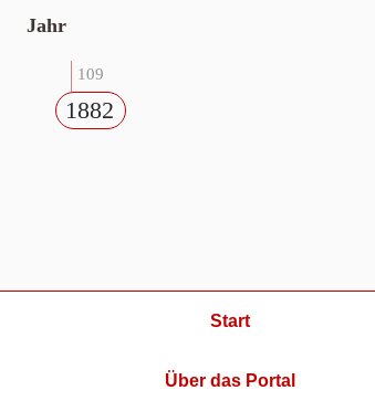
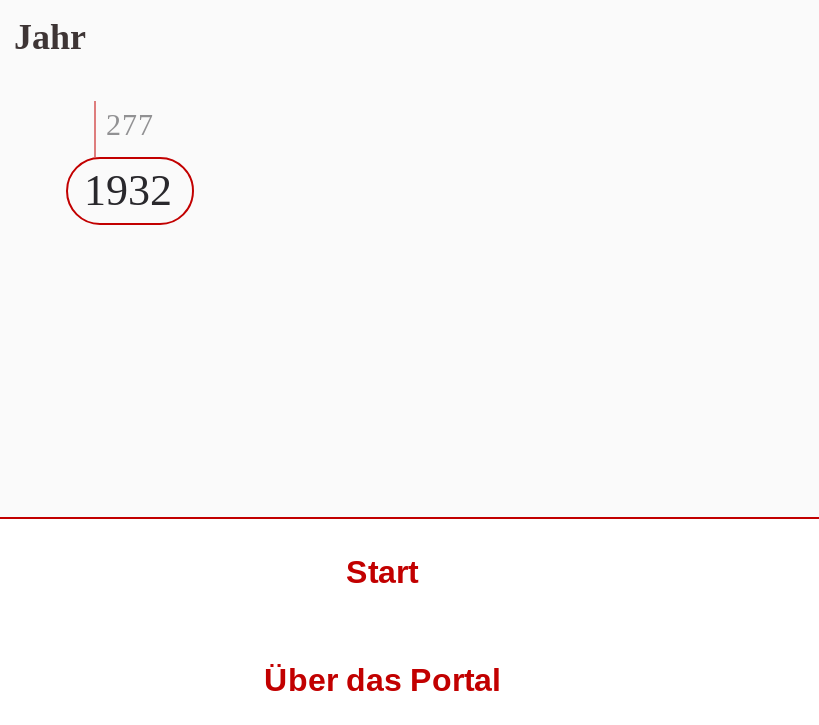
- 109
+ 277

- 1882
+ 1932
